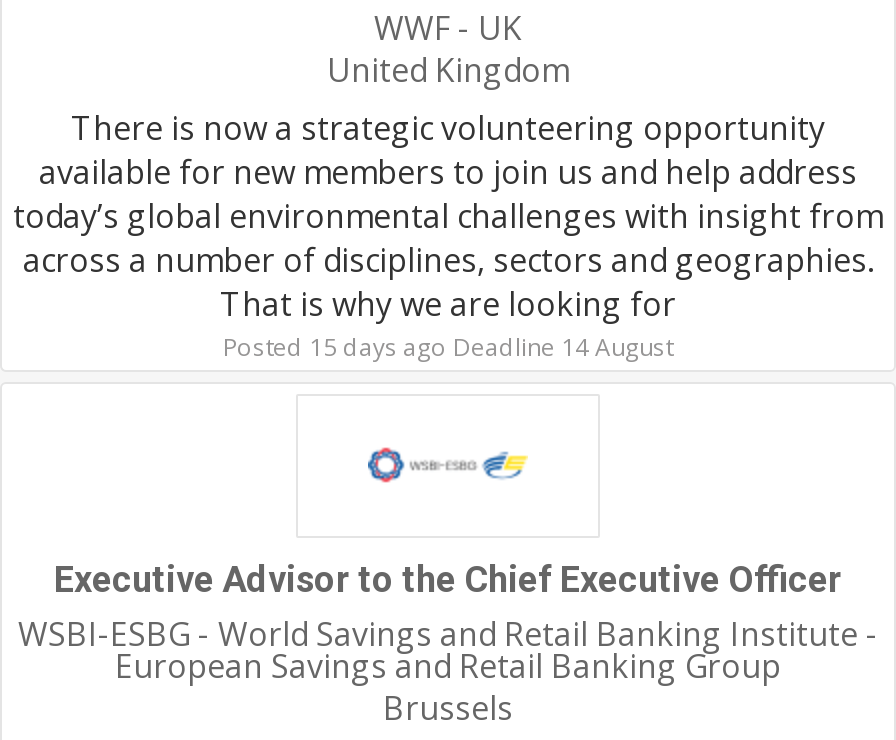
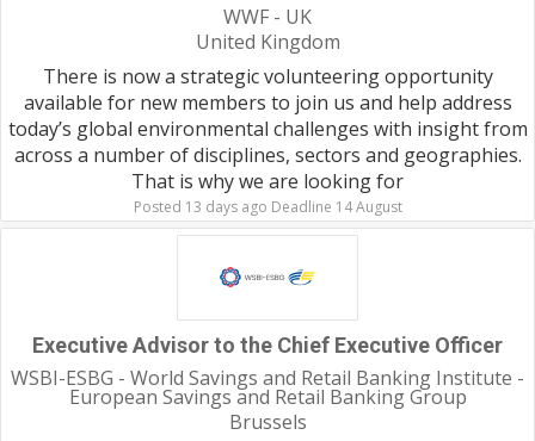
- Posted 15 days ago Deadline 14 August
+ Posted 13 days ago Deadline 14 August
